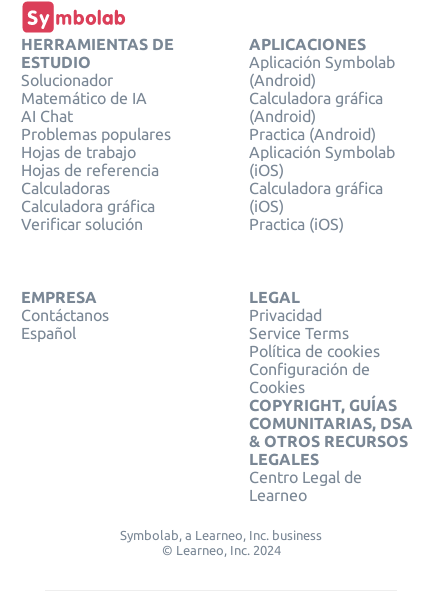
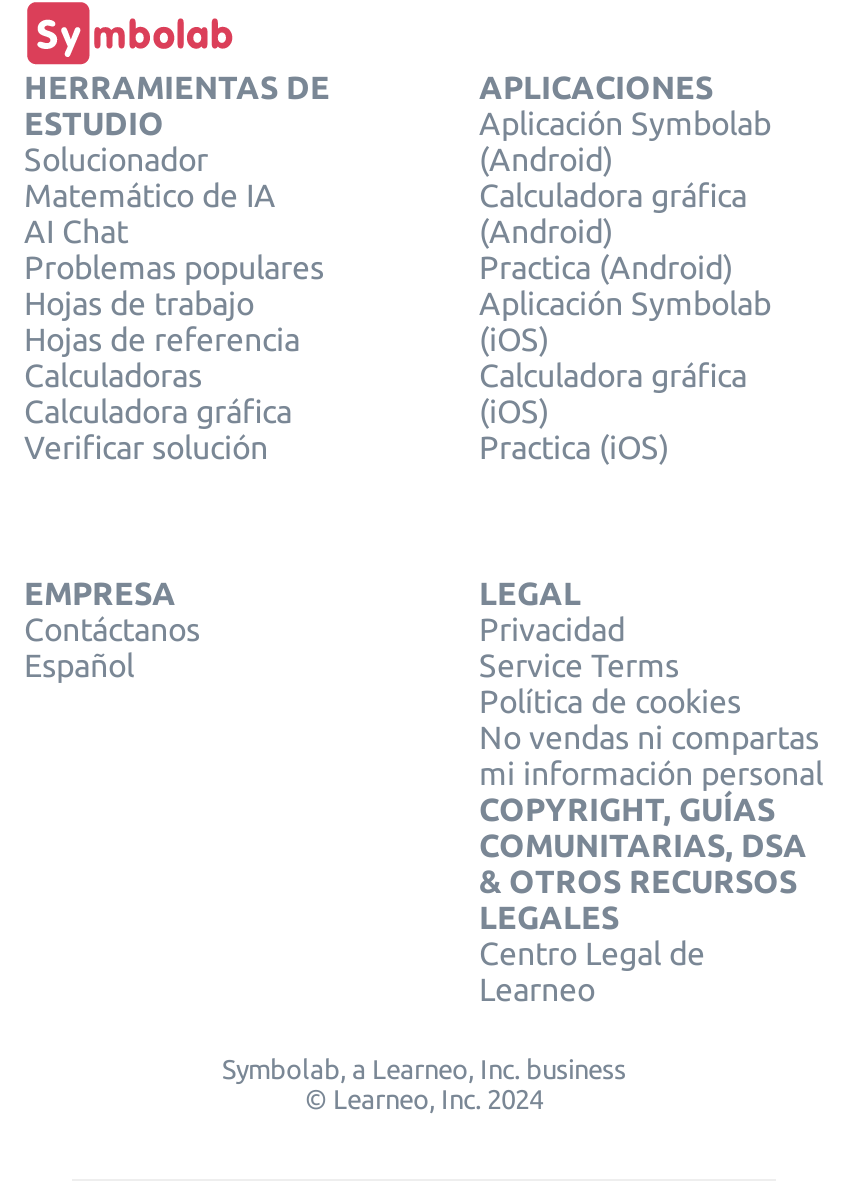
- Configuración de
- Cookies
+ No vendas ni compartas
+ mi información personal
